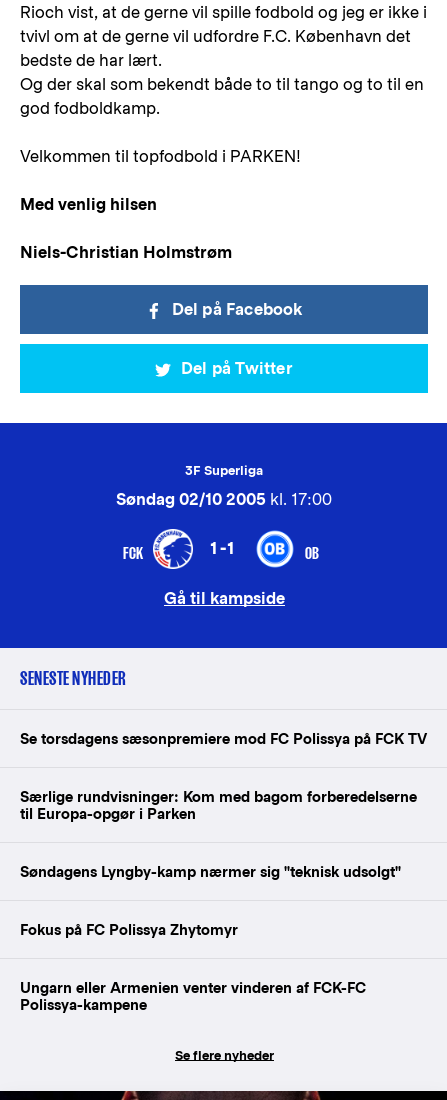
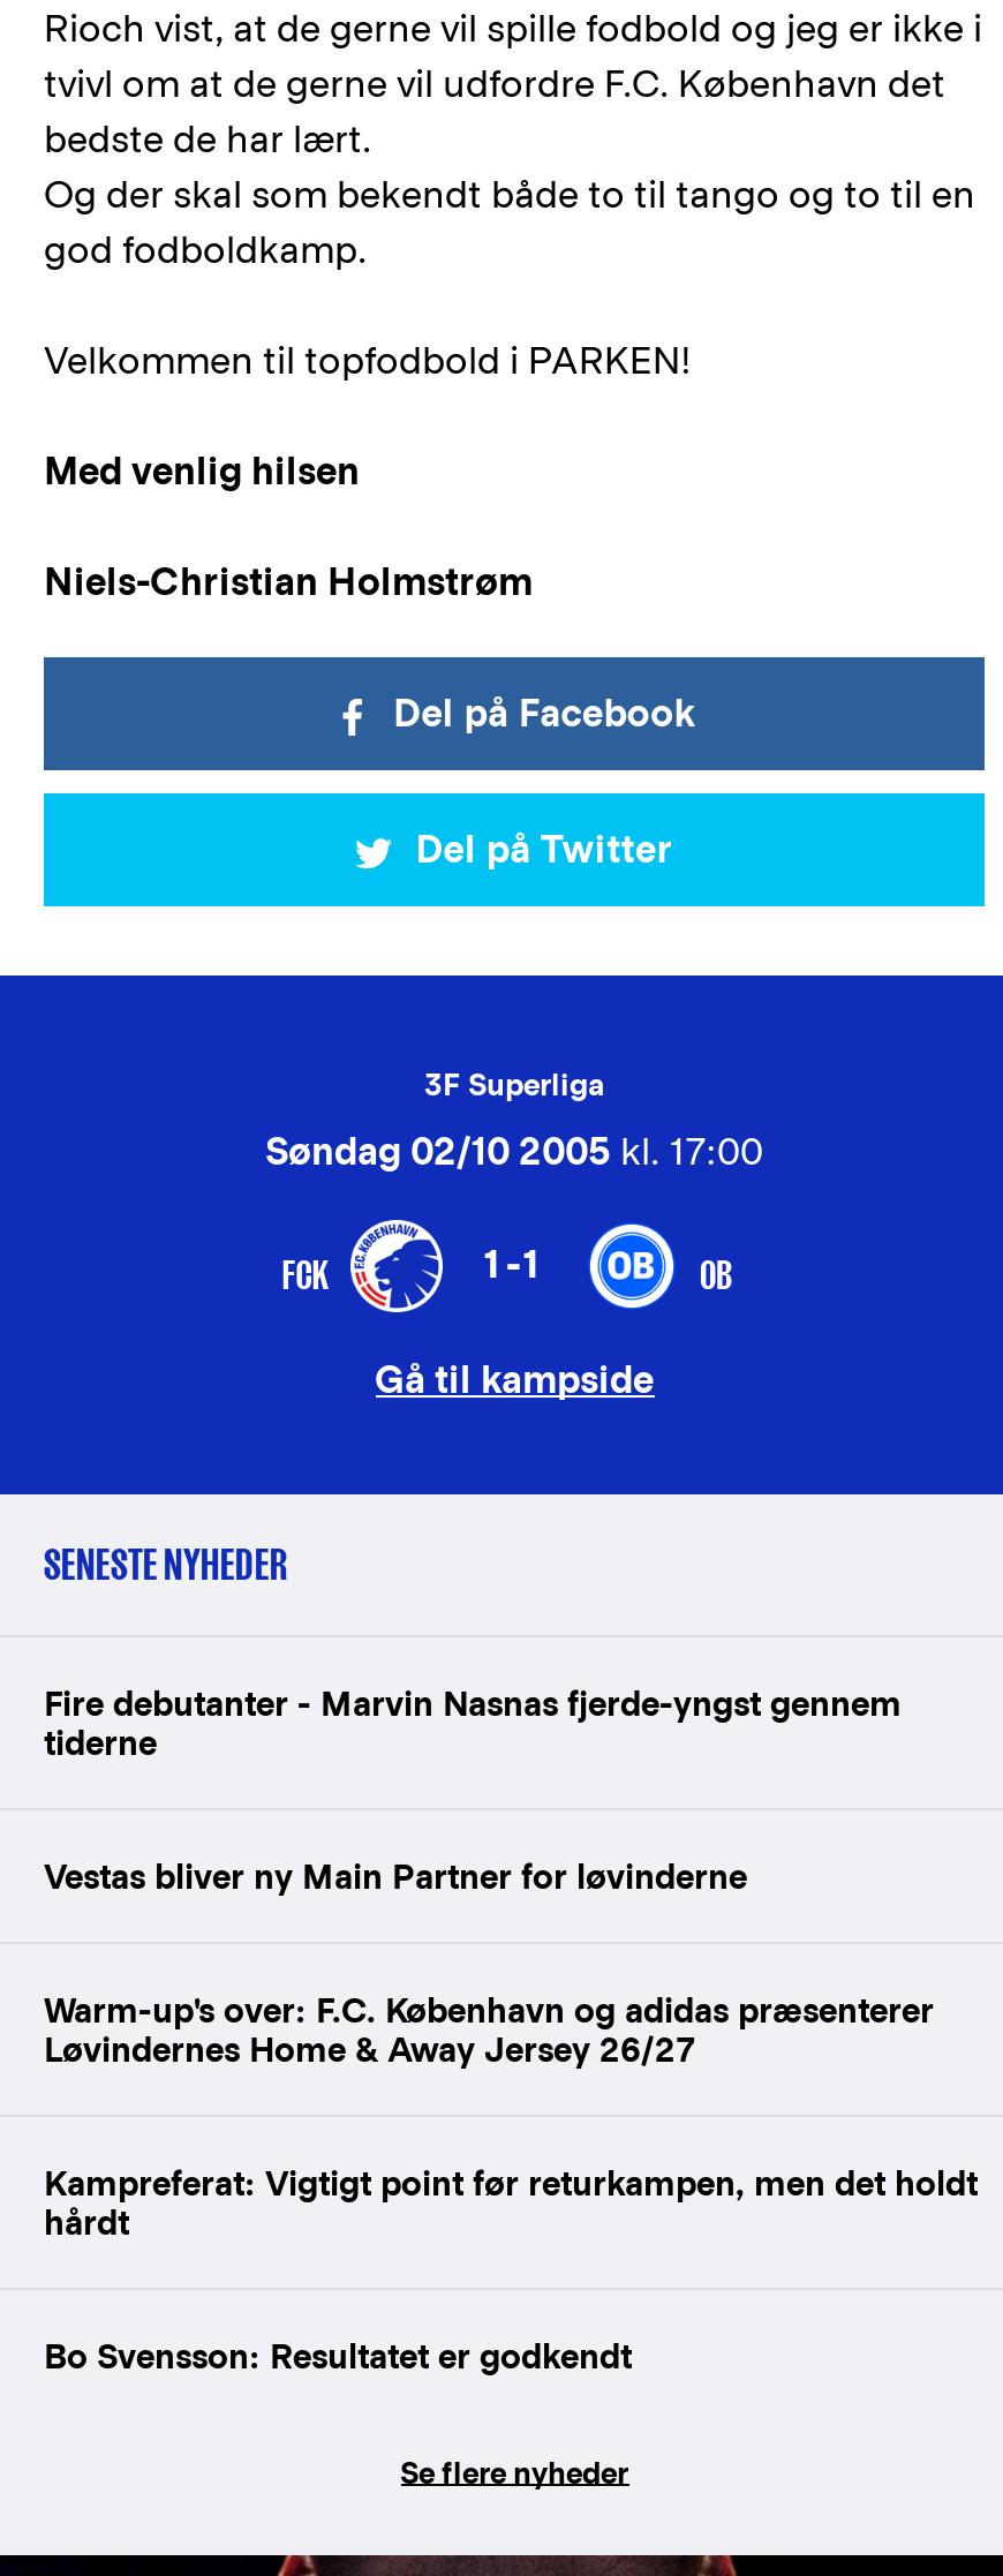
- Se torsdagens sæsonpremiere mod FC Polissya på FCK TV
+ Fire debutanter - Marvin Nasnas fjerde-yngst gennem
+ tiderne

- Særlige rundvisninger: Kom med bagom forberedelserne
- til Europa-opgør i Parken
+ Vestas bliver ny Main Partner for løvinderne

- Søndagens Lyngby-kamp nærmer sig "teknisk udsolgt"
+ Warm-up's over: F.C. København og adidas præsenterer
+ Løvindernes Home & Away Jersey 26/27

- Fokus på FC Polissya Zhytomyr
+ Kampreferat: Vigtigt point før returkampen, men det holdt
+ hårdt

- Ungarn eller Armenien venter vinderen af FCK-FC
- Polissya-kampene
+ Bo Svensson: Resultatet er godkendt
